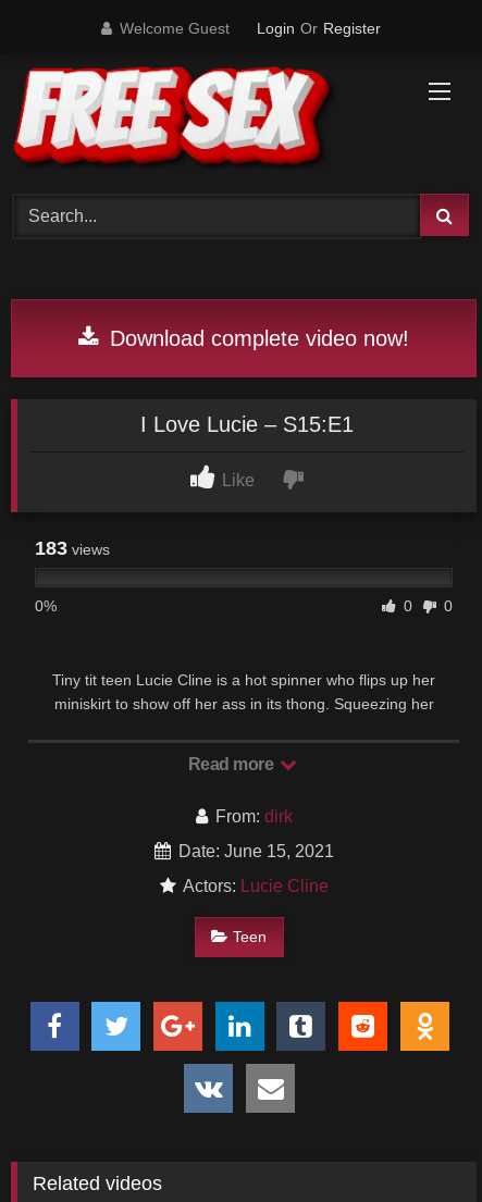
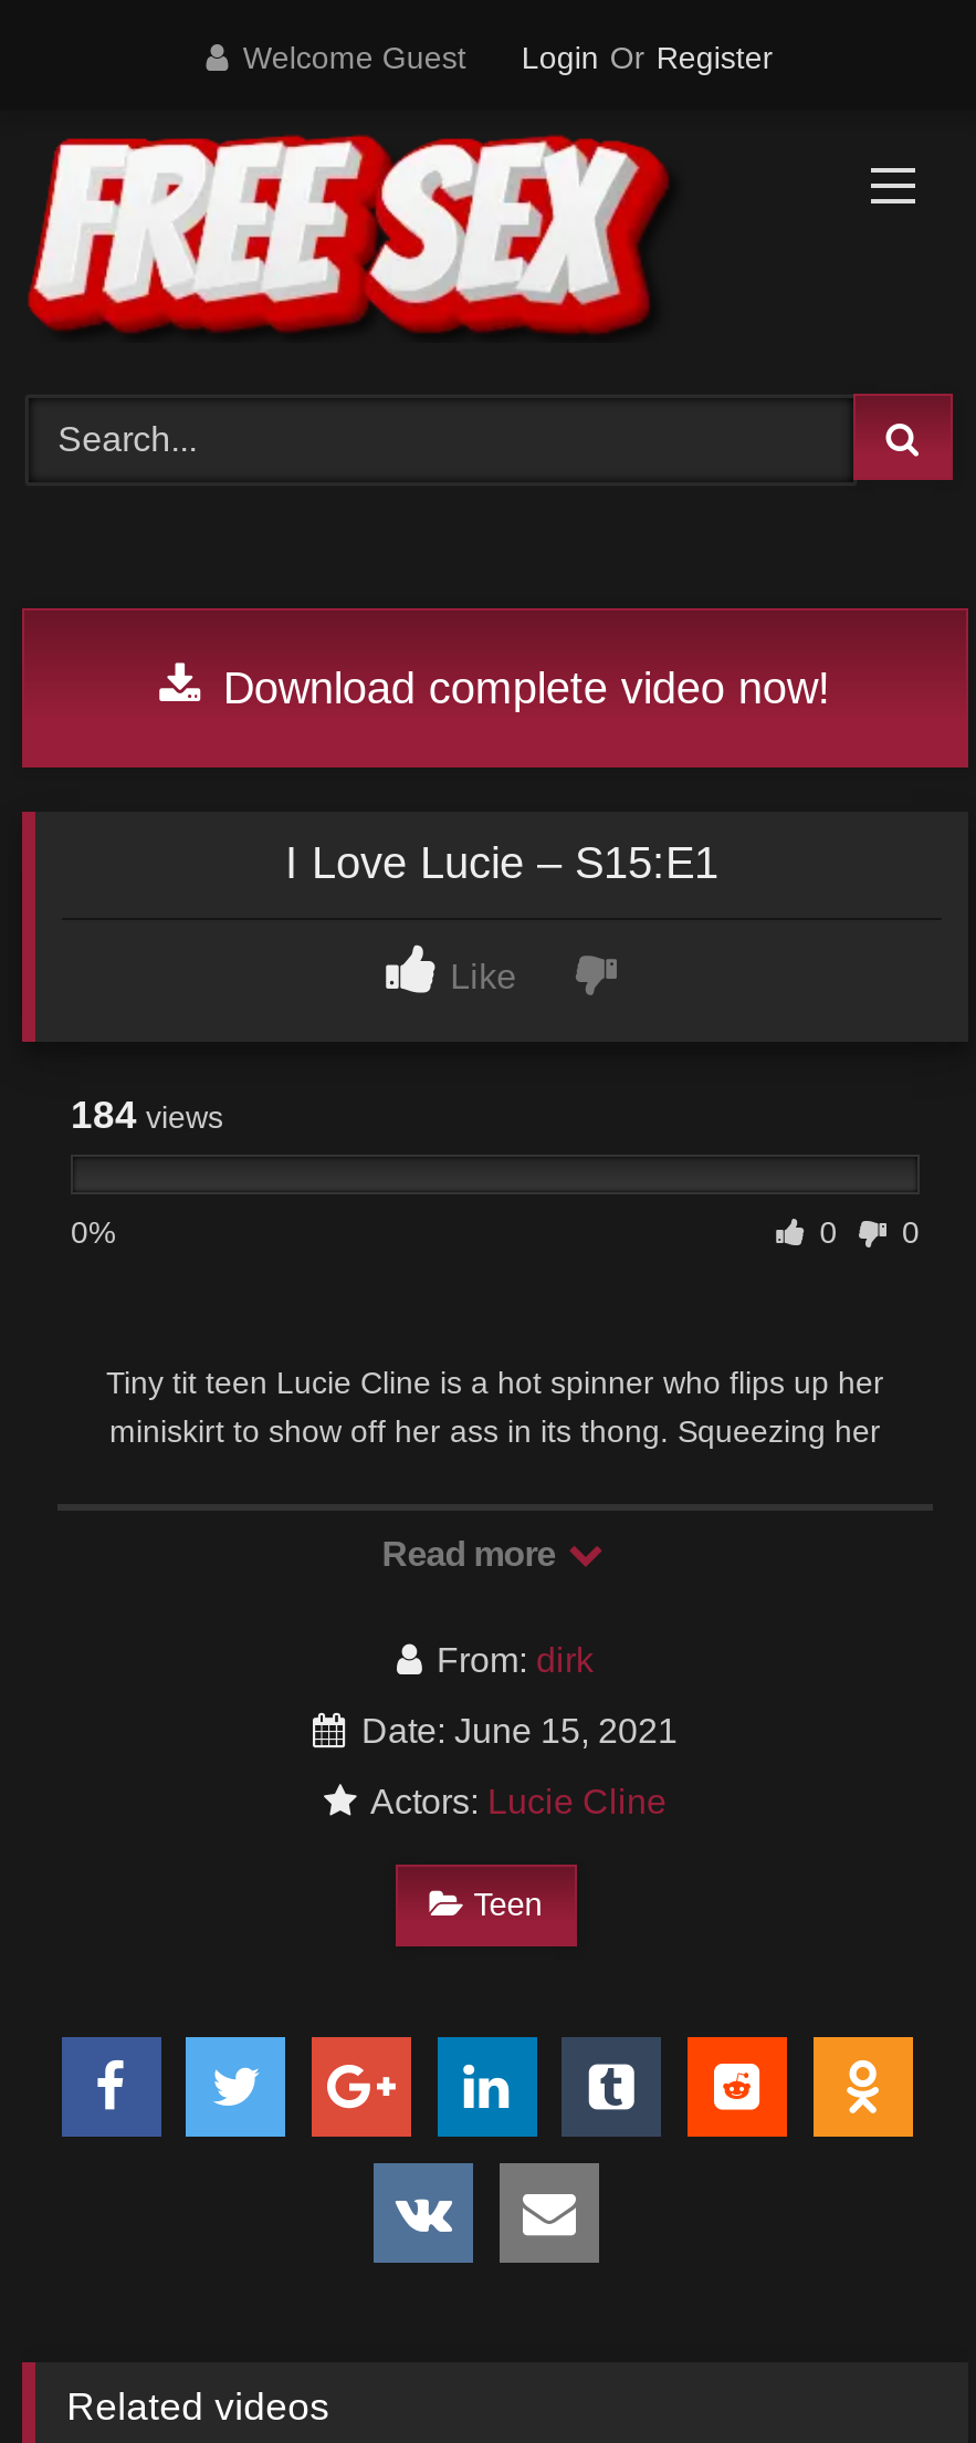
- 183 views
+ 184 views
